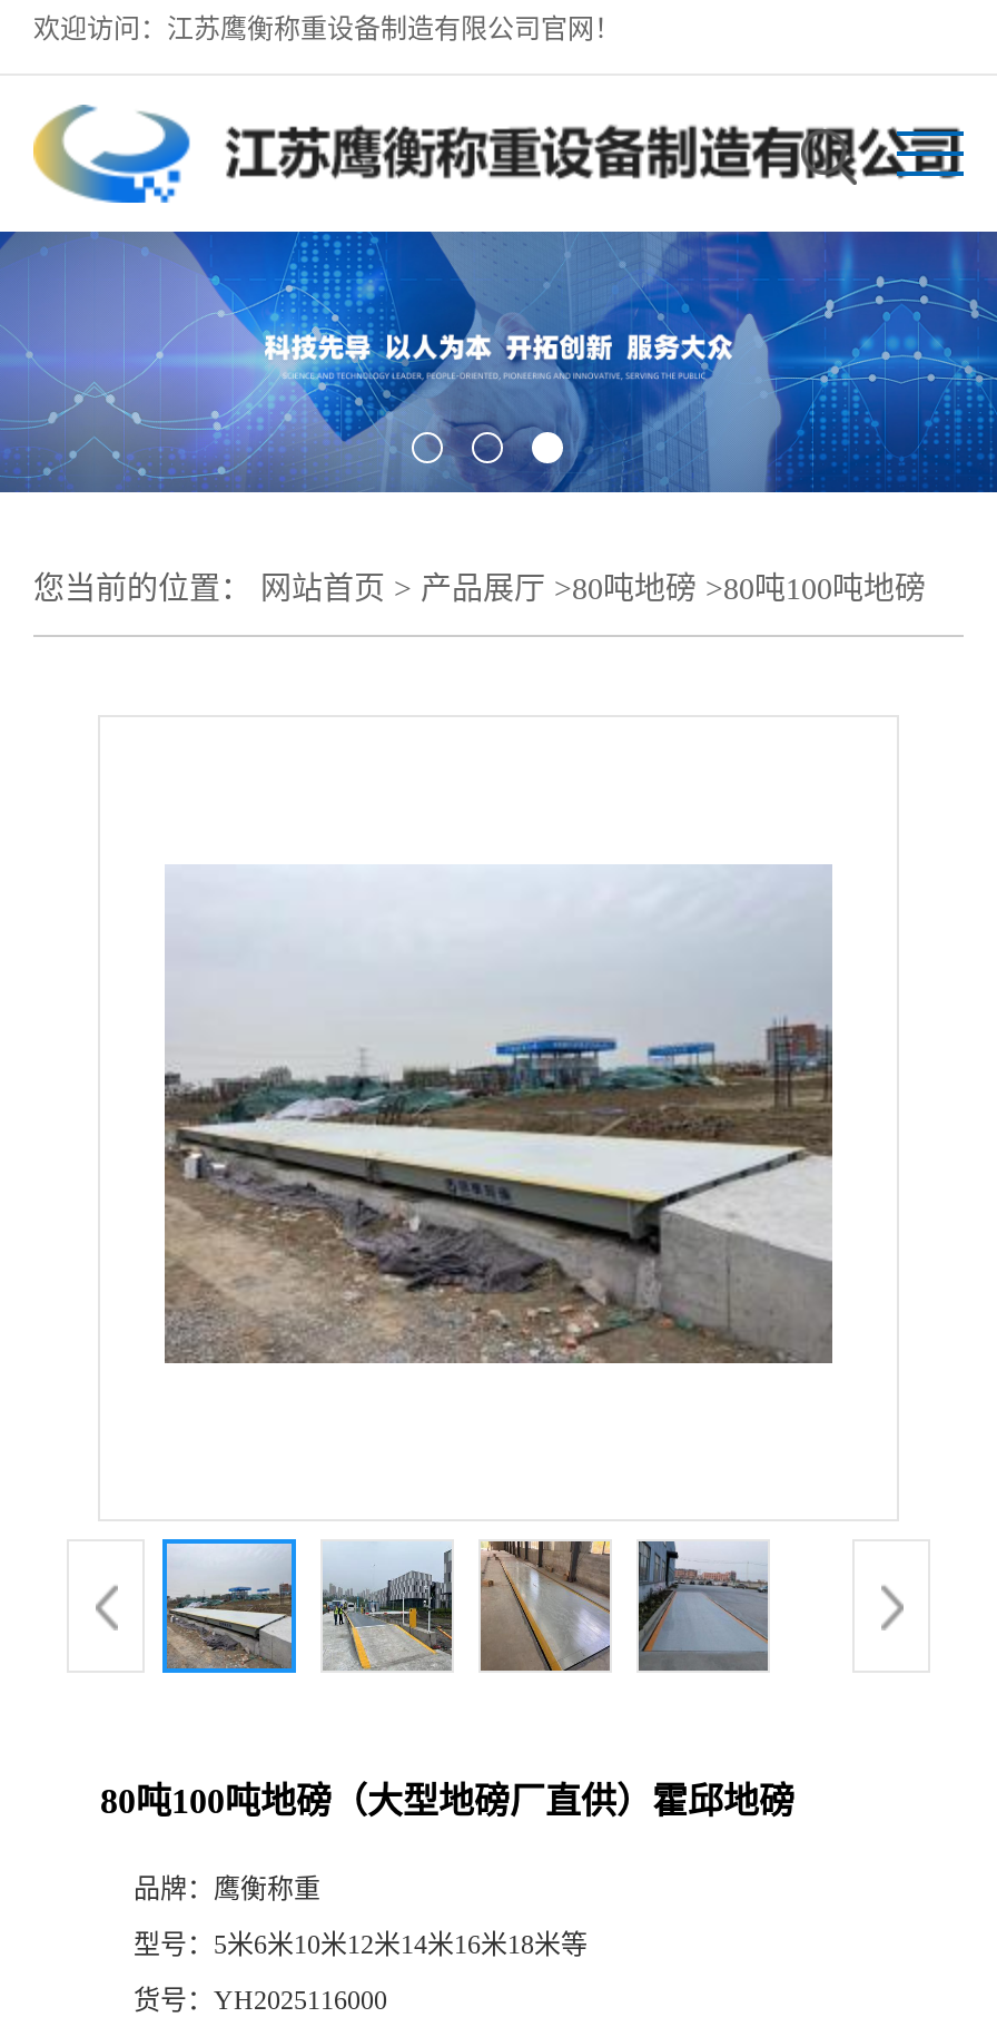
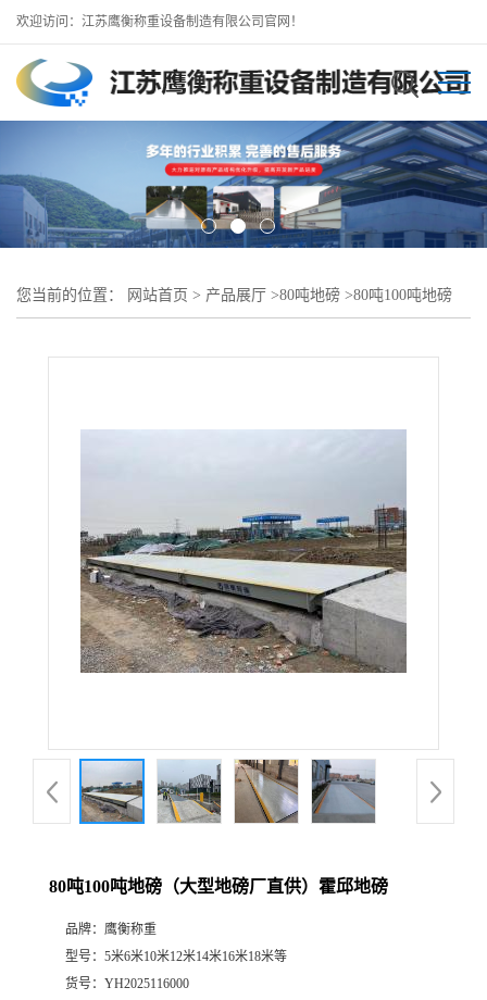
- [image]
+ [image]
